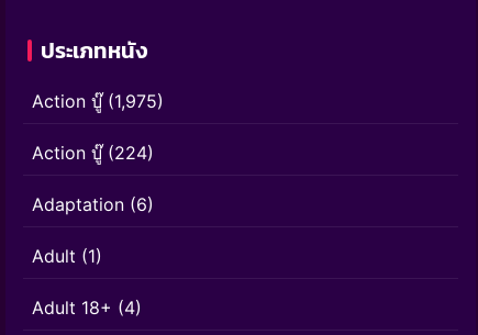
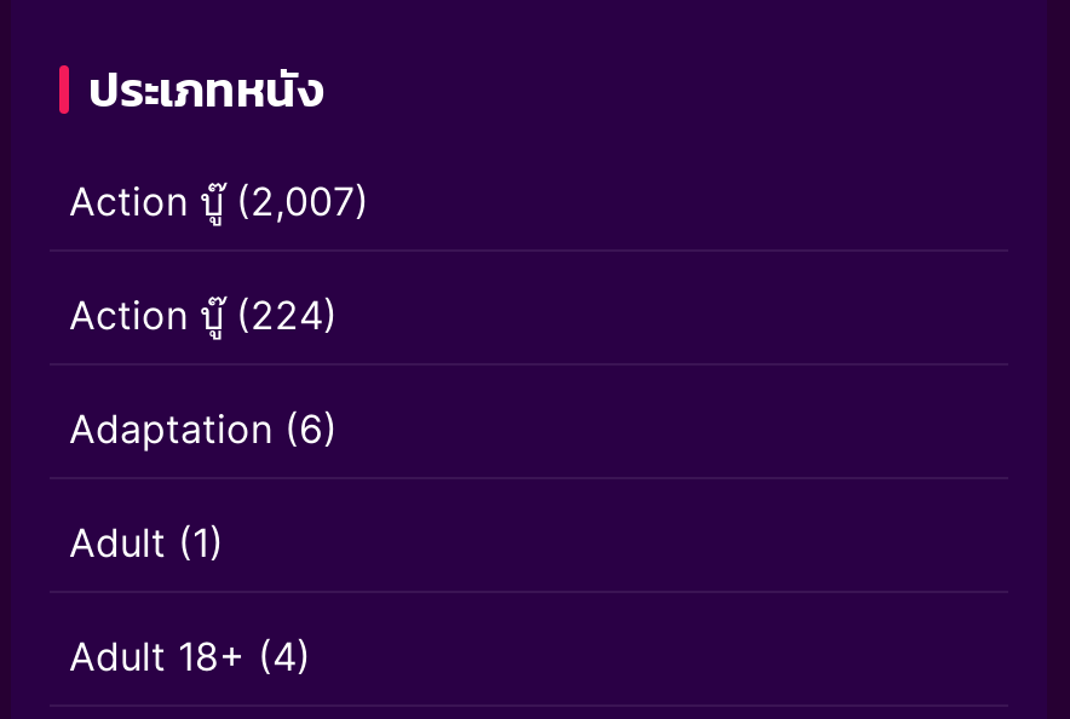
- Action บู๊(1,975)
+ Action บู๊(2,007)
